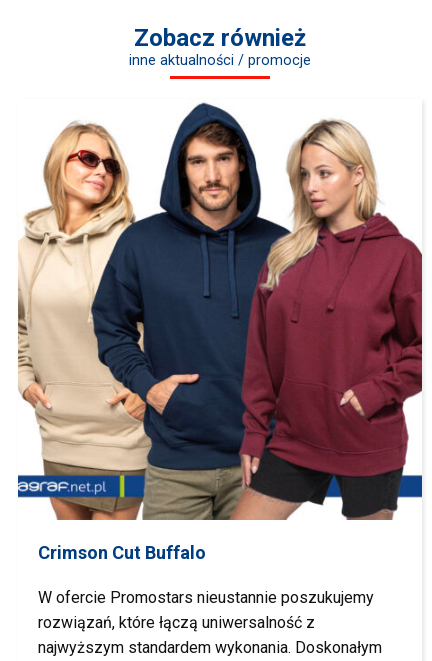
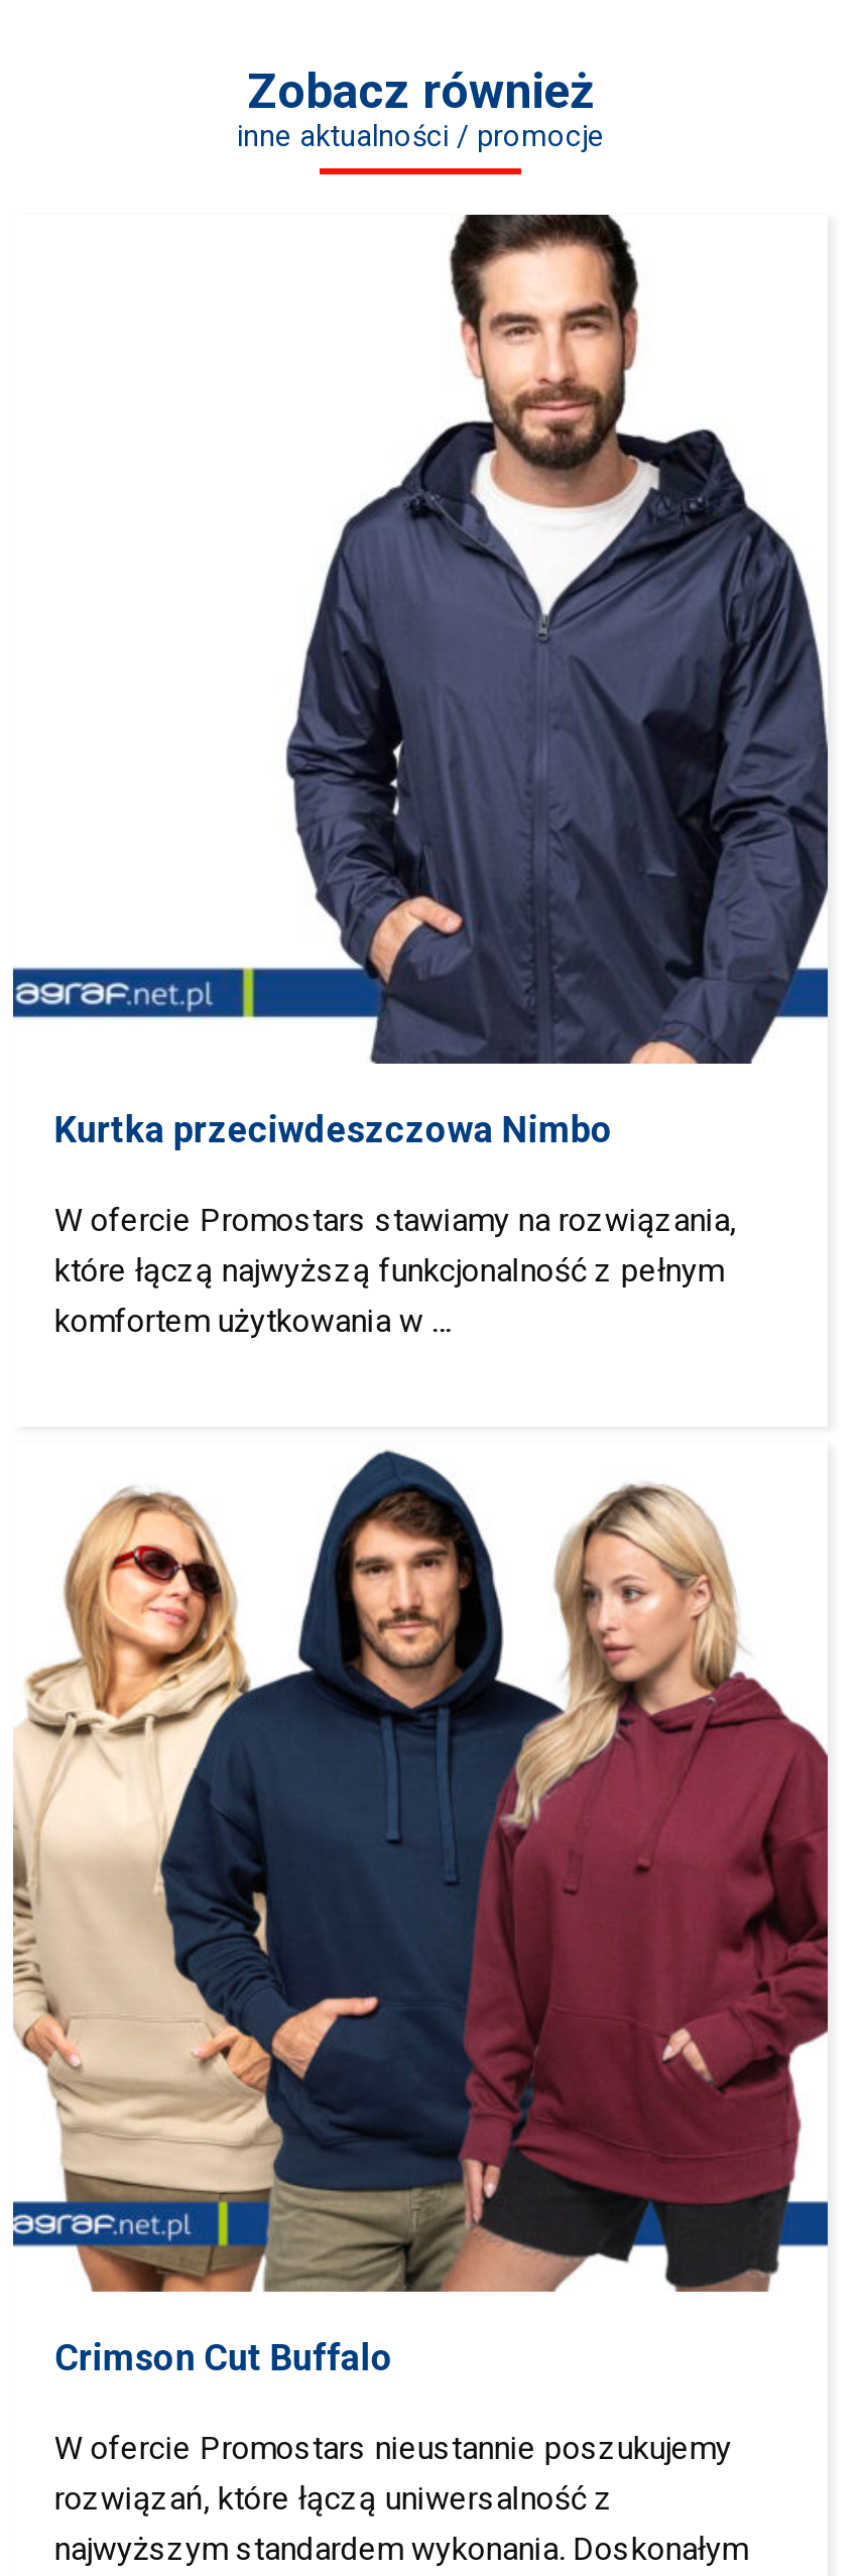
+ [image]
+ Kurtka przeciwdeszczowa Nimbo
+ W ofercie Promostars stawiamy na rozwiązania,
+ które łączą najwyższą funkcjonalność z pełnym
+ komfortem użytkowania w …
